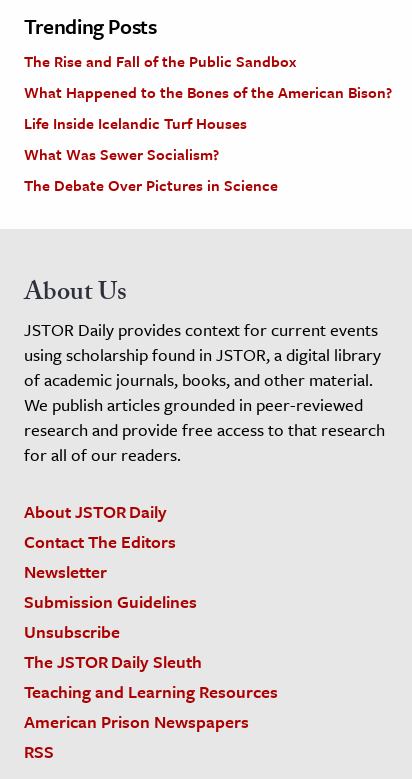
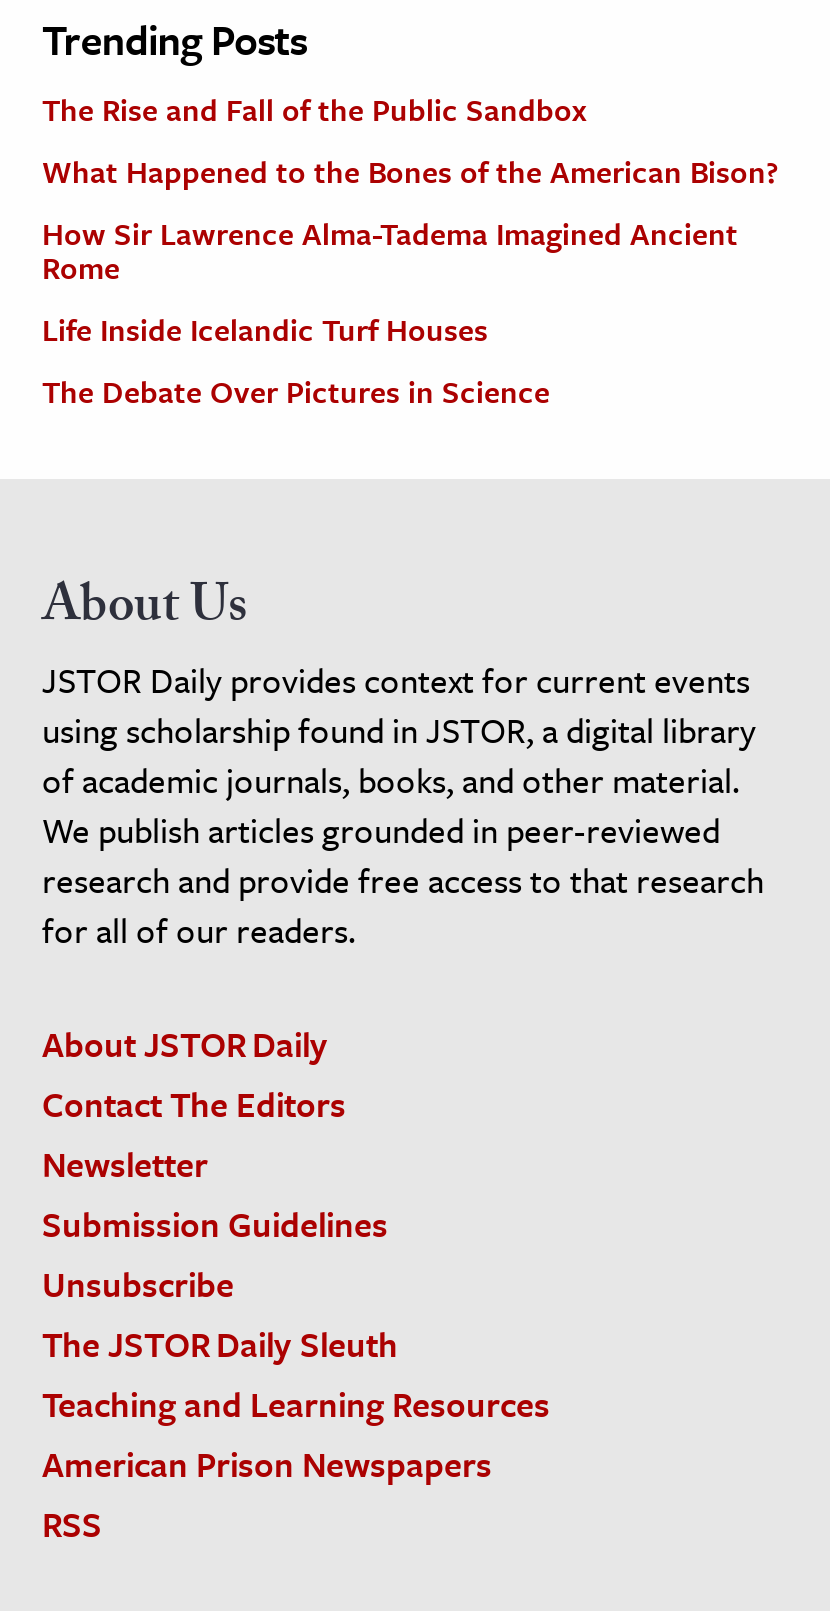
+ How Sir Lawrence Alma-Tadema Imagined Ancient
+ Rome

moved down: Life Inside Icelandic Turf Houses

- What Was Sewer Socialism?
